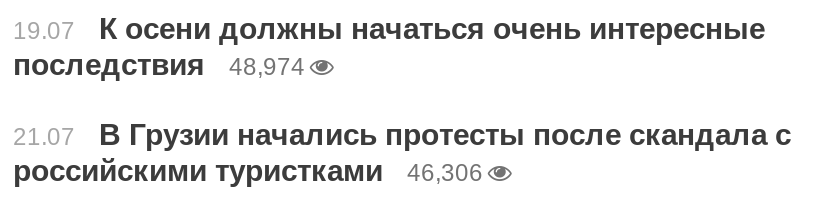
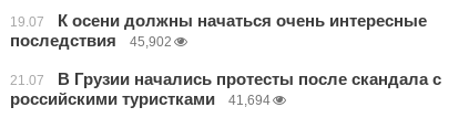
- последствия 48,974
+ последствия 45,902

- российскими туристками 46,306
+ российскими туристками 41,694
